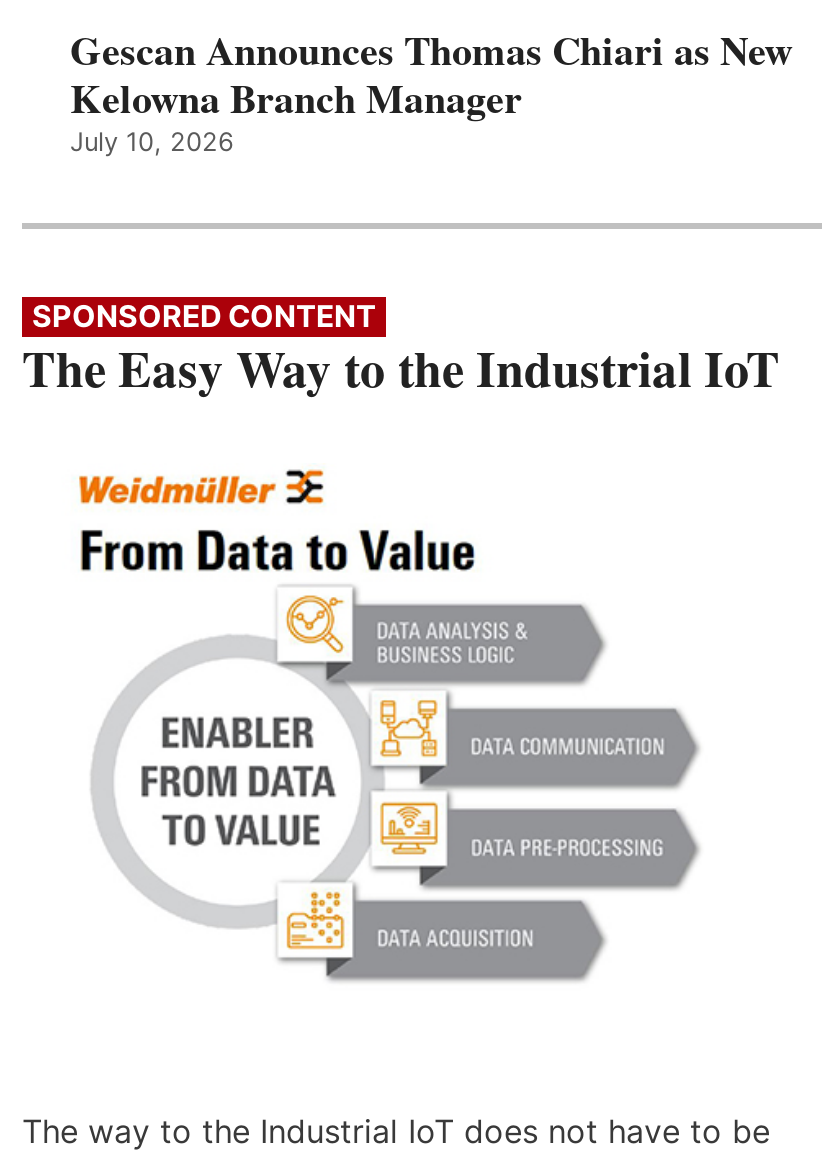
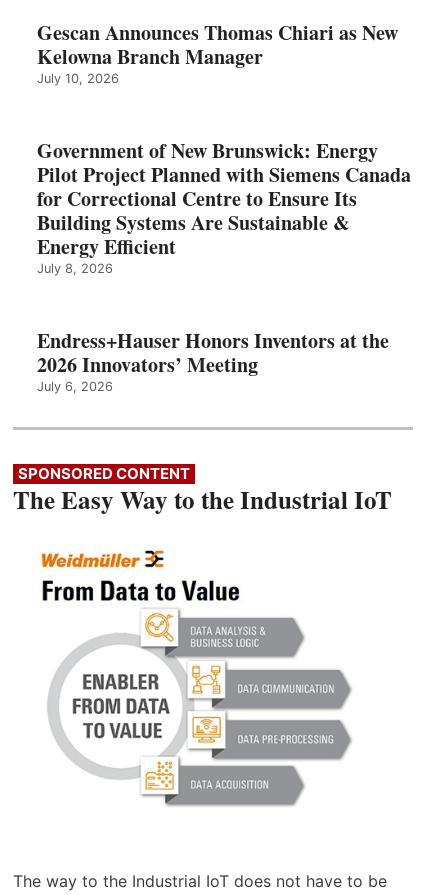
+ Government of New Brunswick: Energy
+ Pilot Project Planned with Siemens Canada
+ for Correctional Centre to Ensure Its
+ Building Systems Are Sustainable &
+ Energy Efficient
+ July 8, 2026
+ Endress+Hauser Honors Inventors at the
+ 2026 Innovators’ Meeting
+ July 6, 2026
